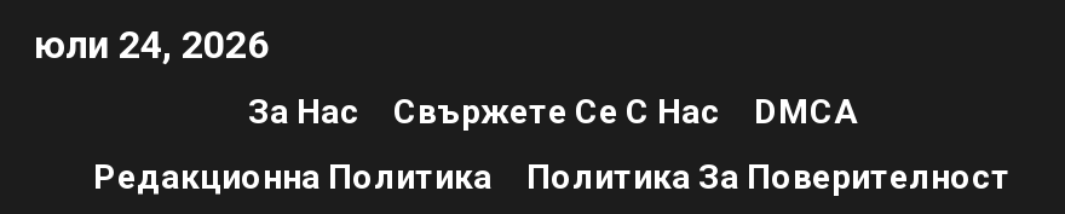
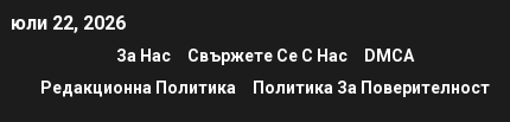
- юли 24, 2026
+ юли 22, 2026
